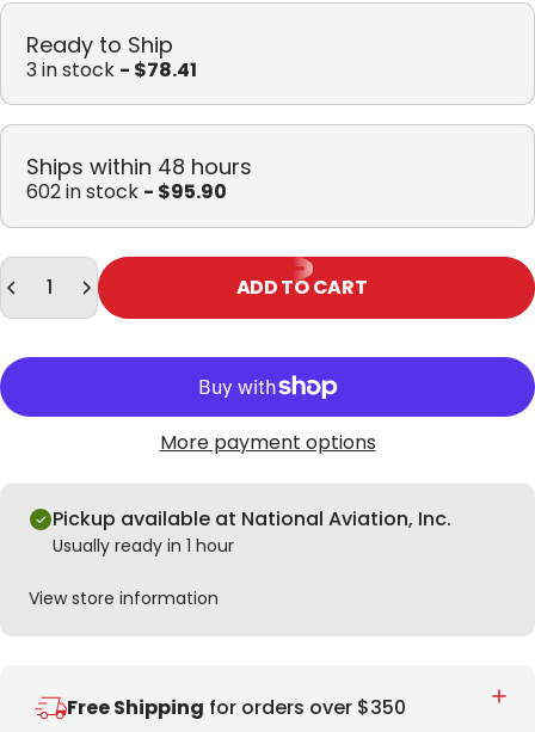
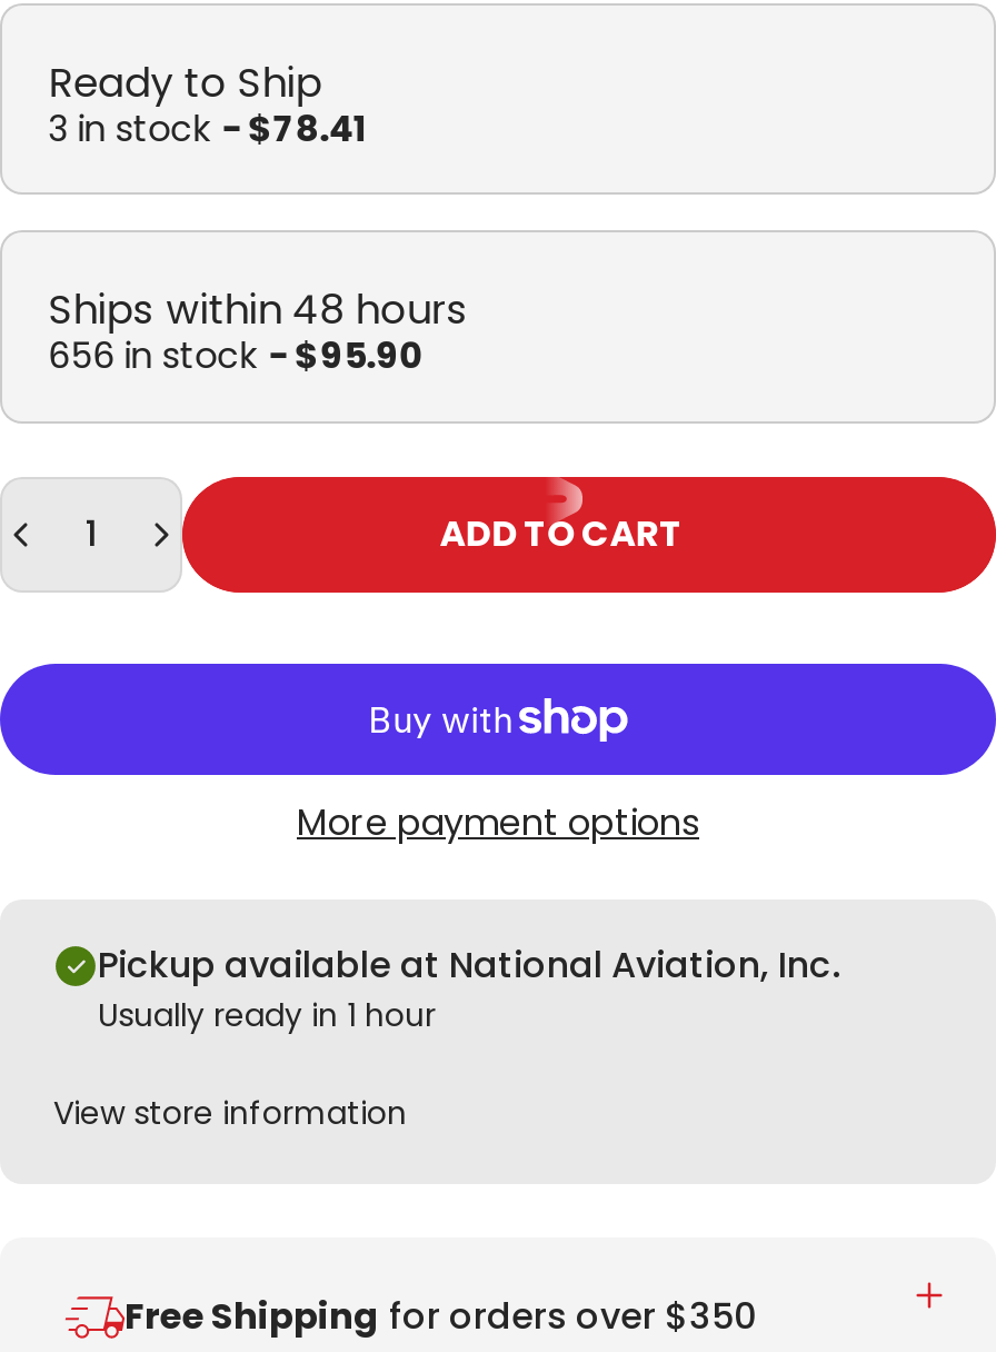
- 602 in stock - $95.90
+ 656 in stock - $95.90
